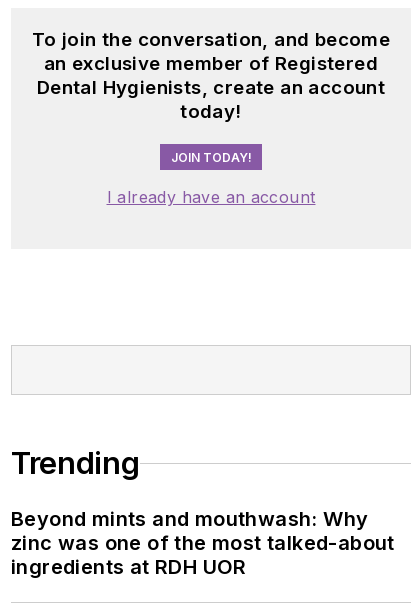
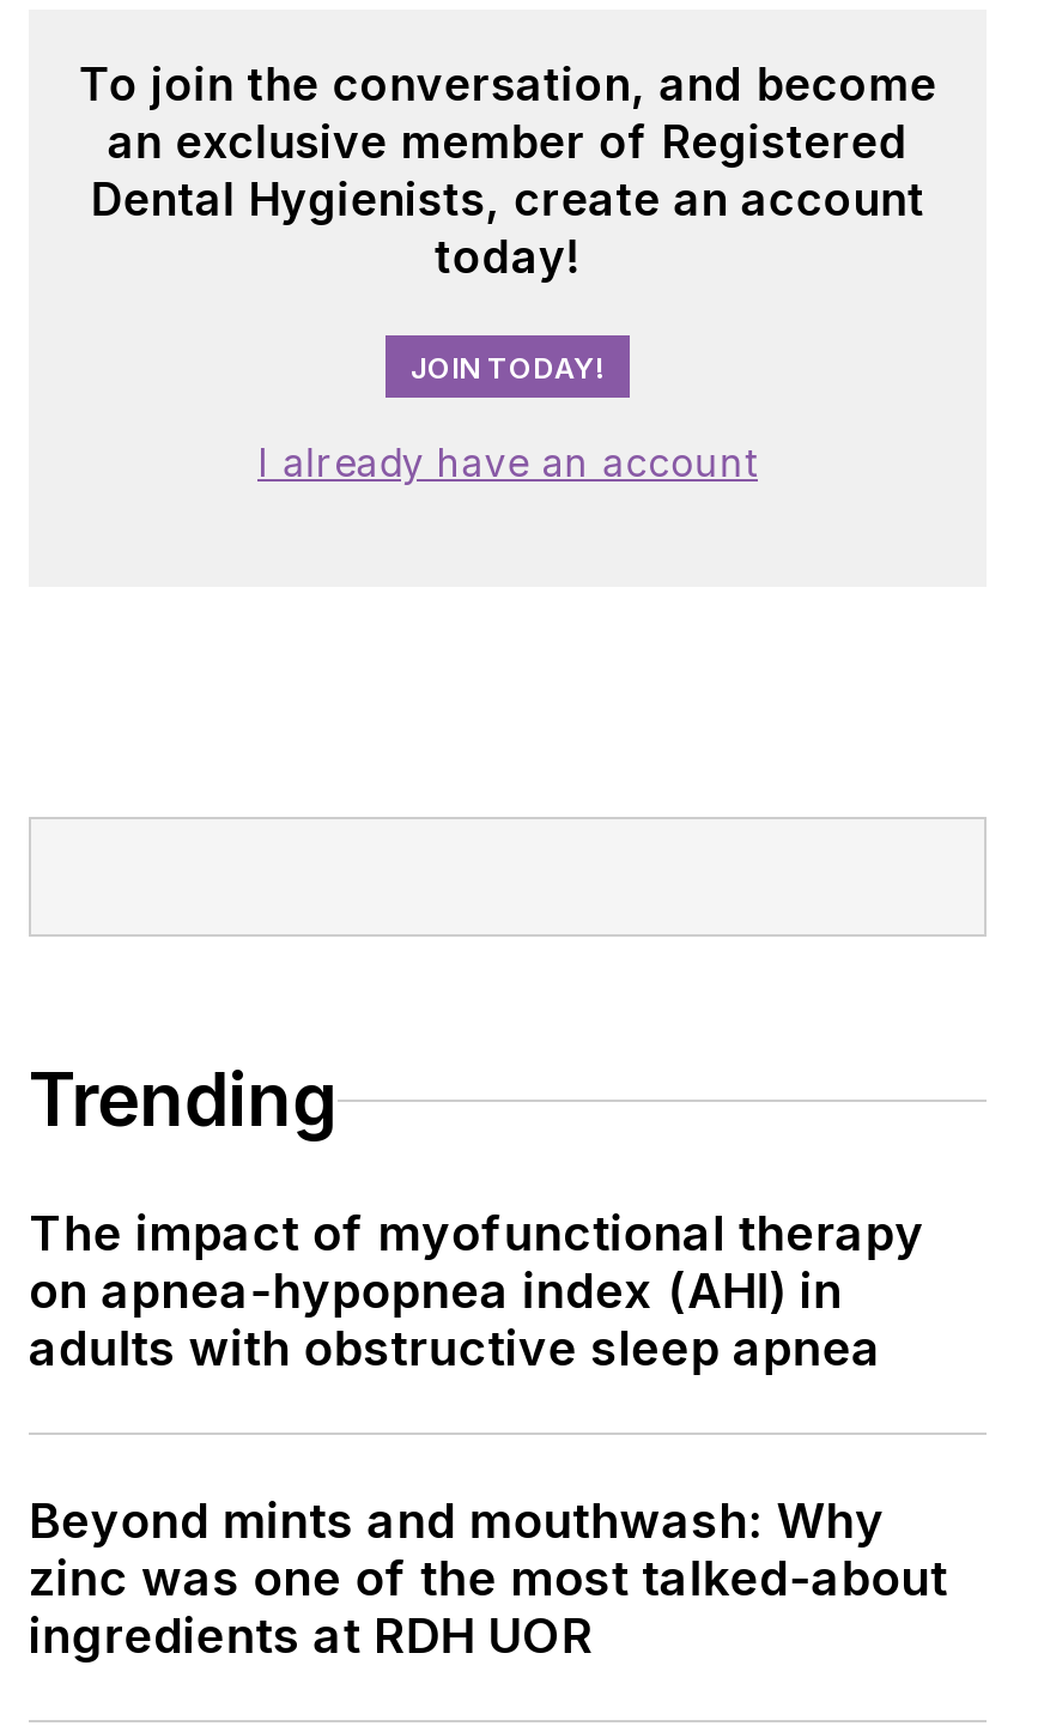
+ The impact of myofunctional therapy
+ on apnea-hypopnea index (AHI) in
+ adults with obstructive sleep apnea
